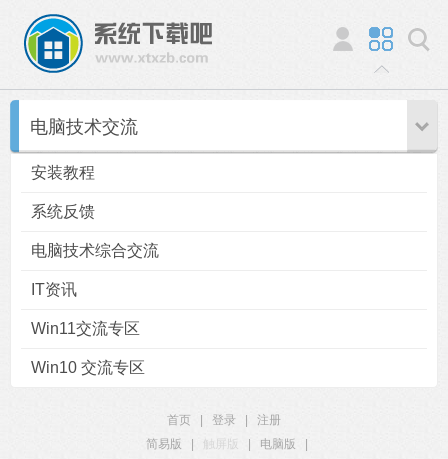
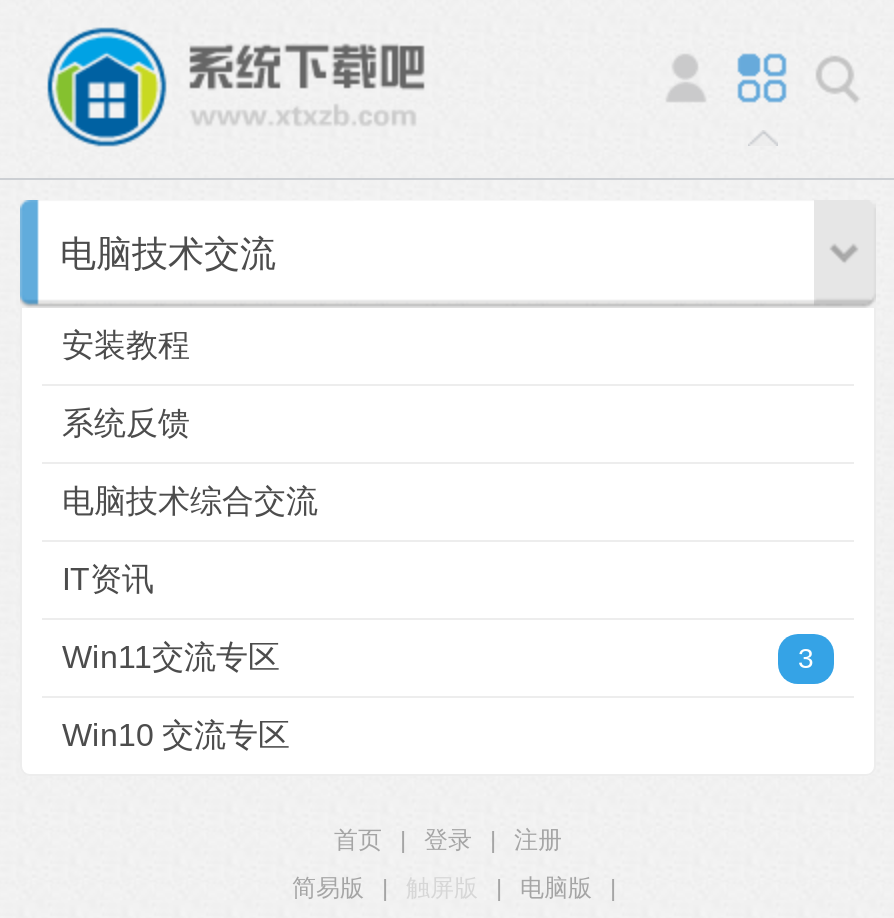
+ 3
